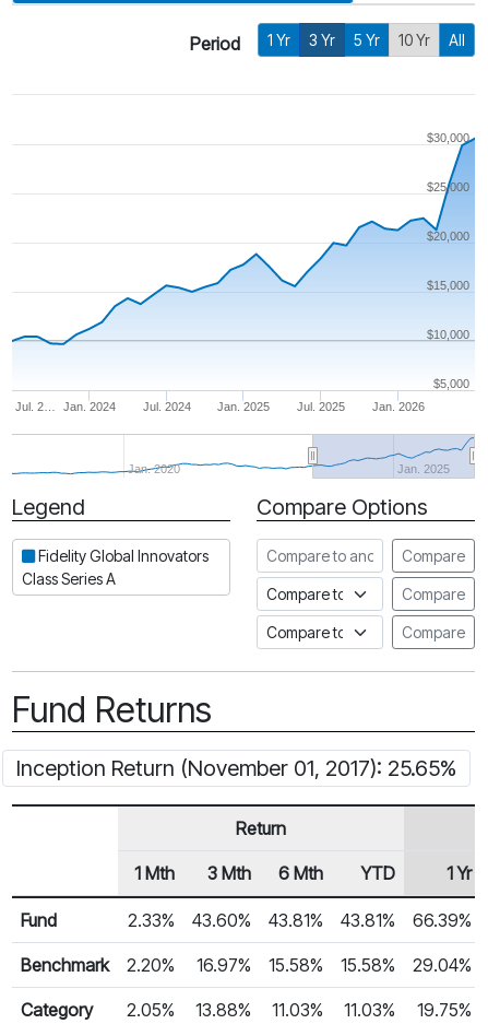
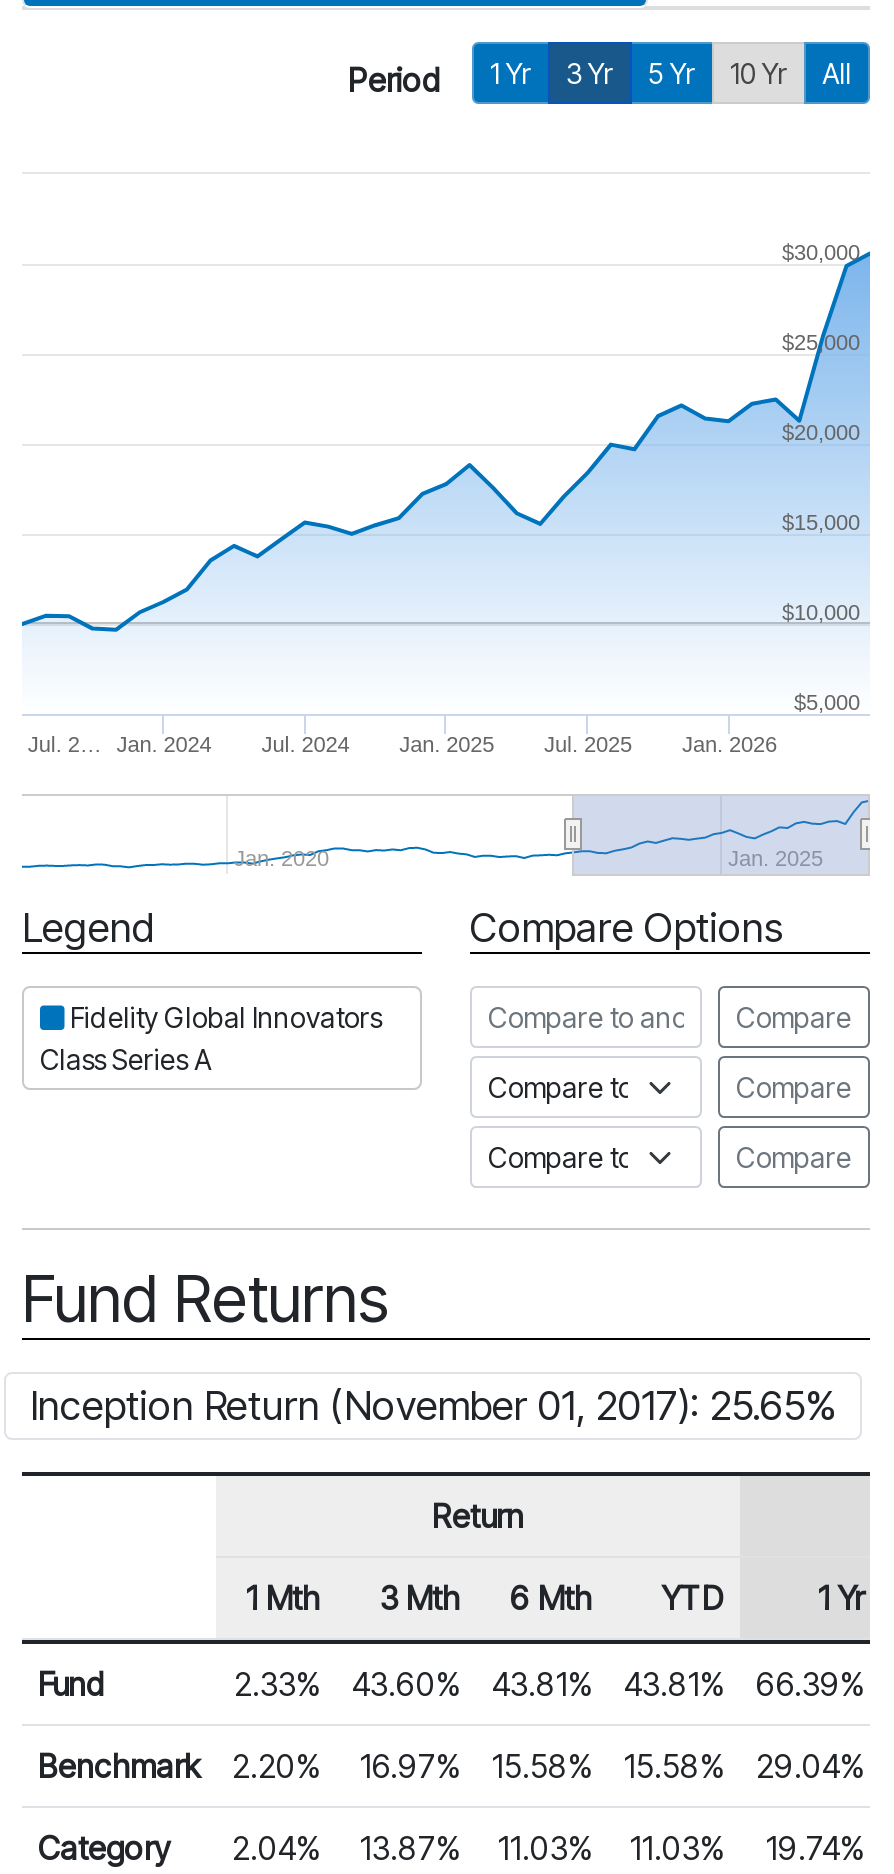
- 2.05%
+ 2.04%

- 13.88%
+ 13.87%

- 19.75%
+ 19.74%
